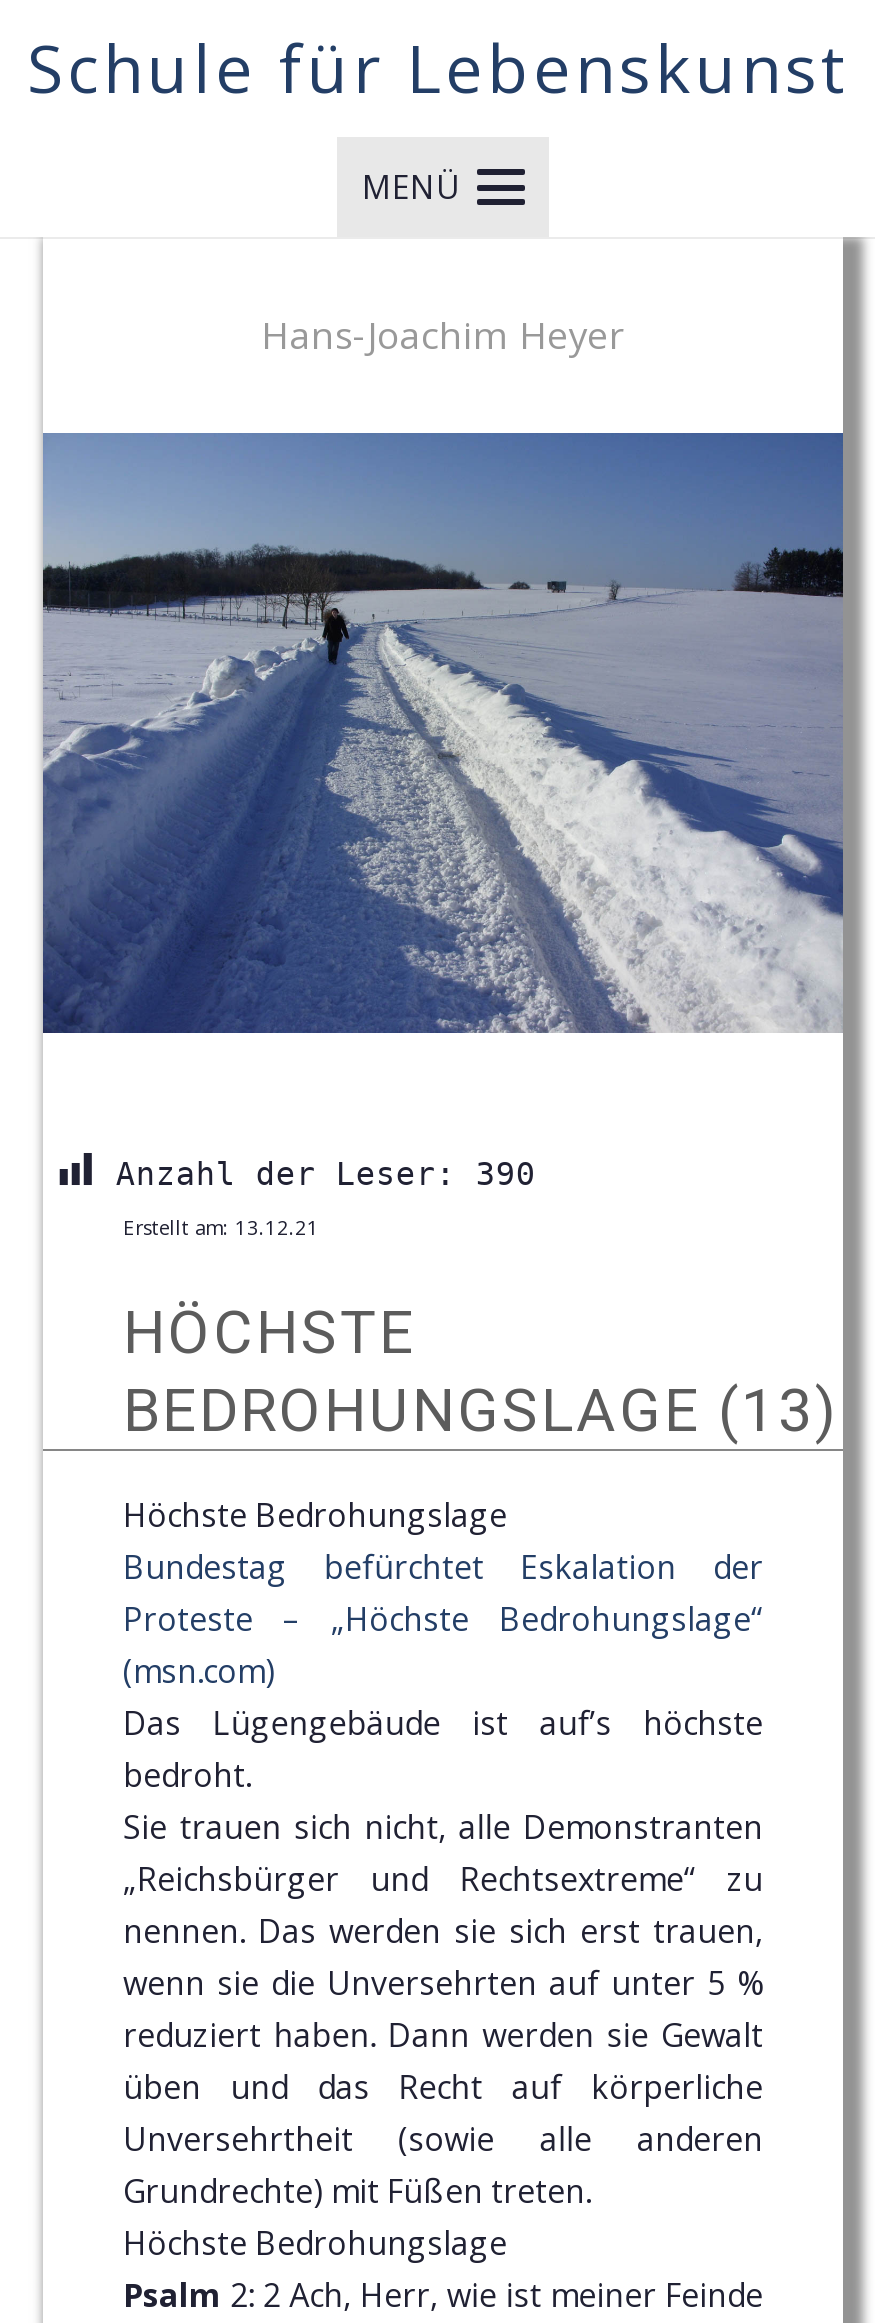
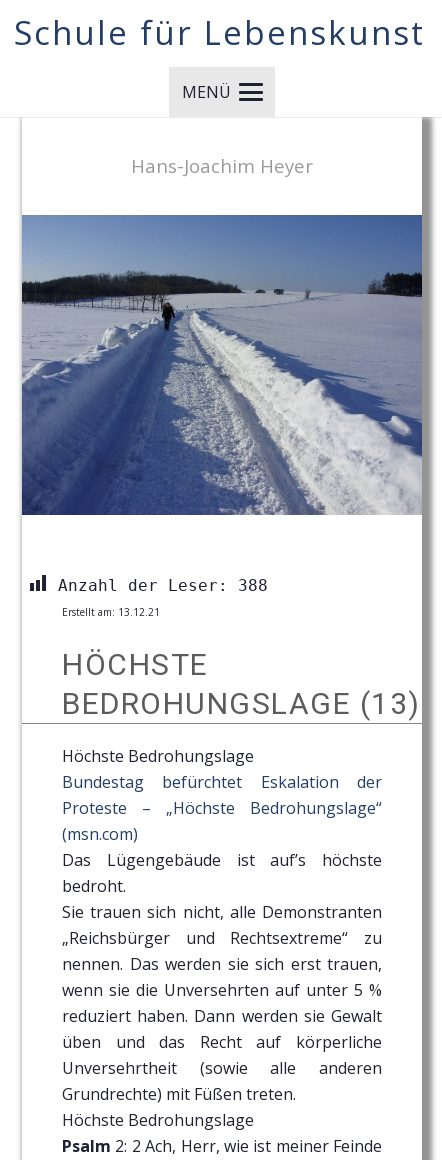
- Anzahl der Leser: 390
+ Anzahl der Leser: 388
